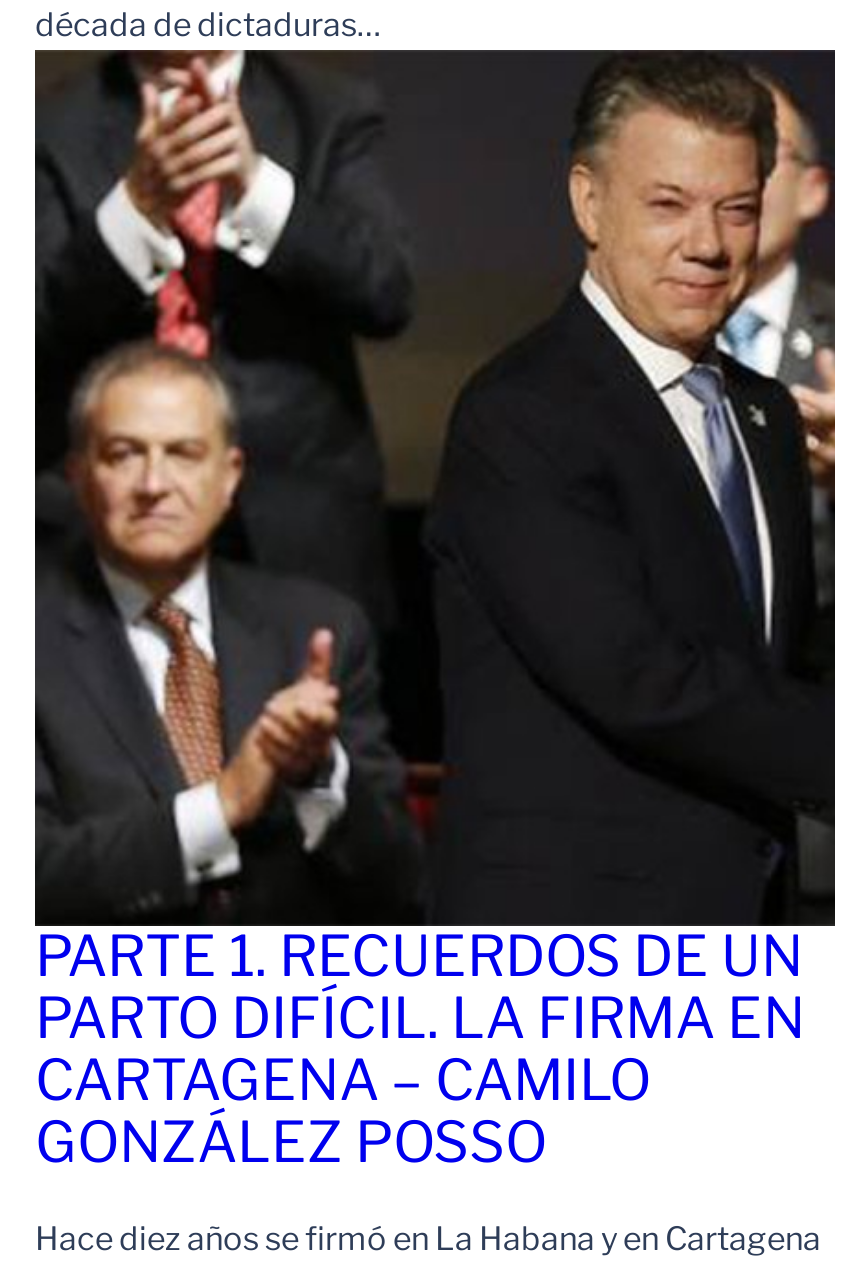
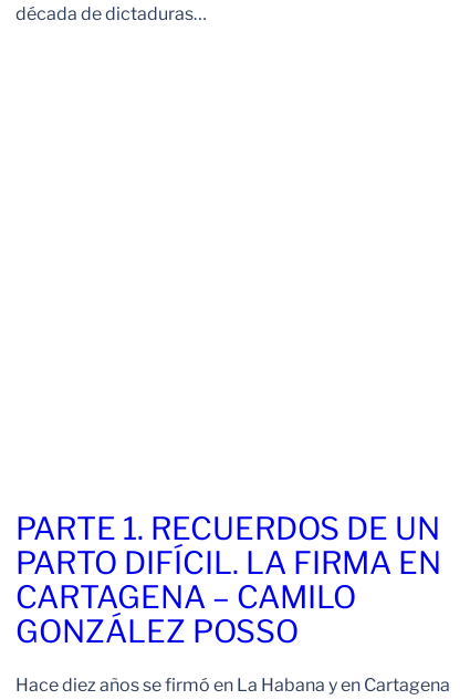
- [image]
